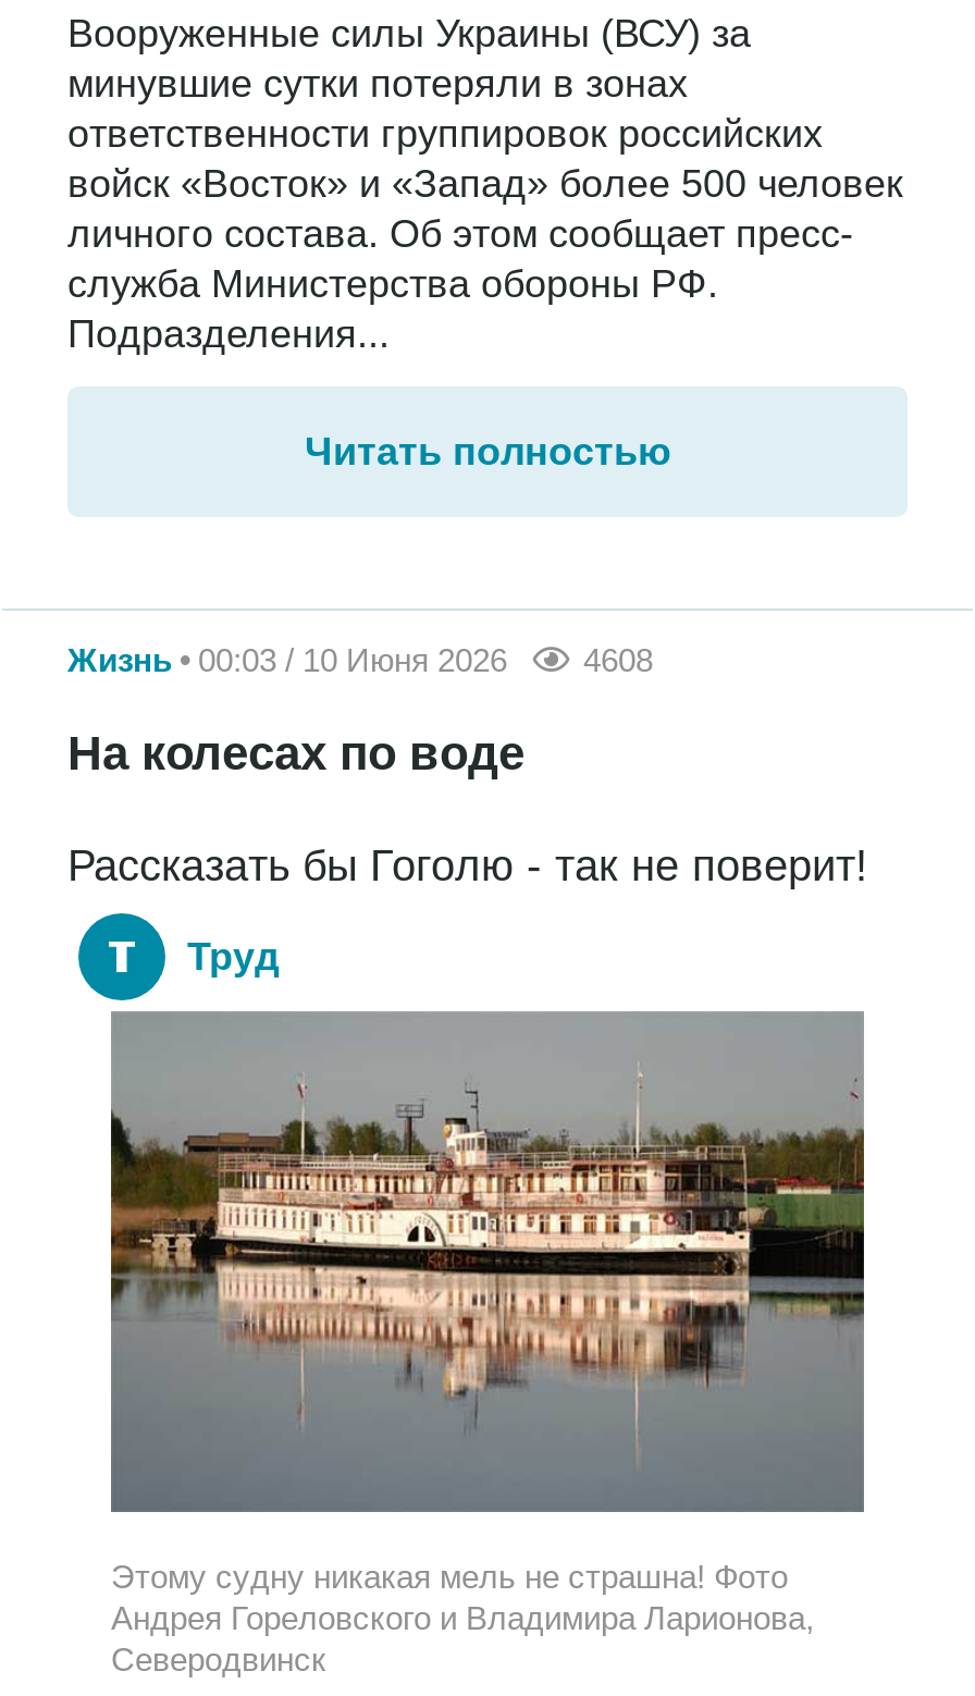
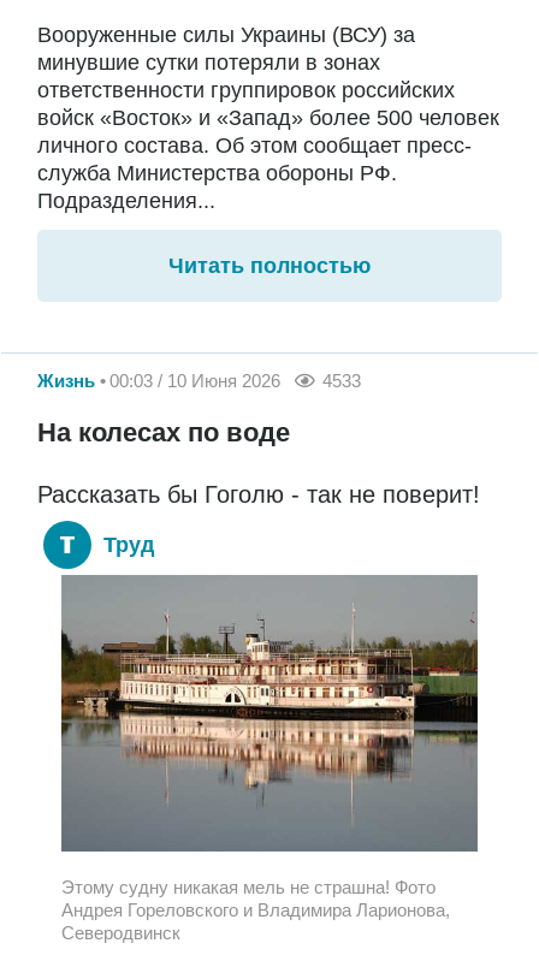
- 4608
+ 4533
